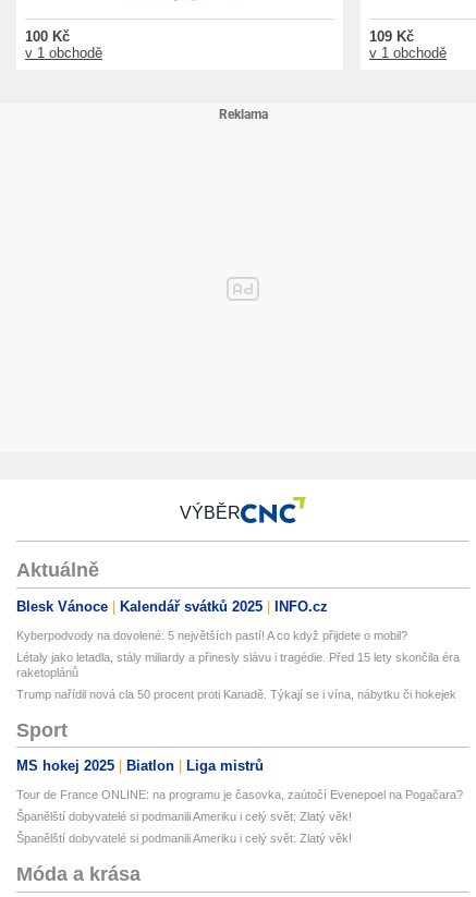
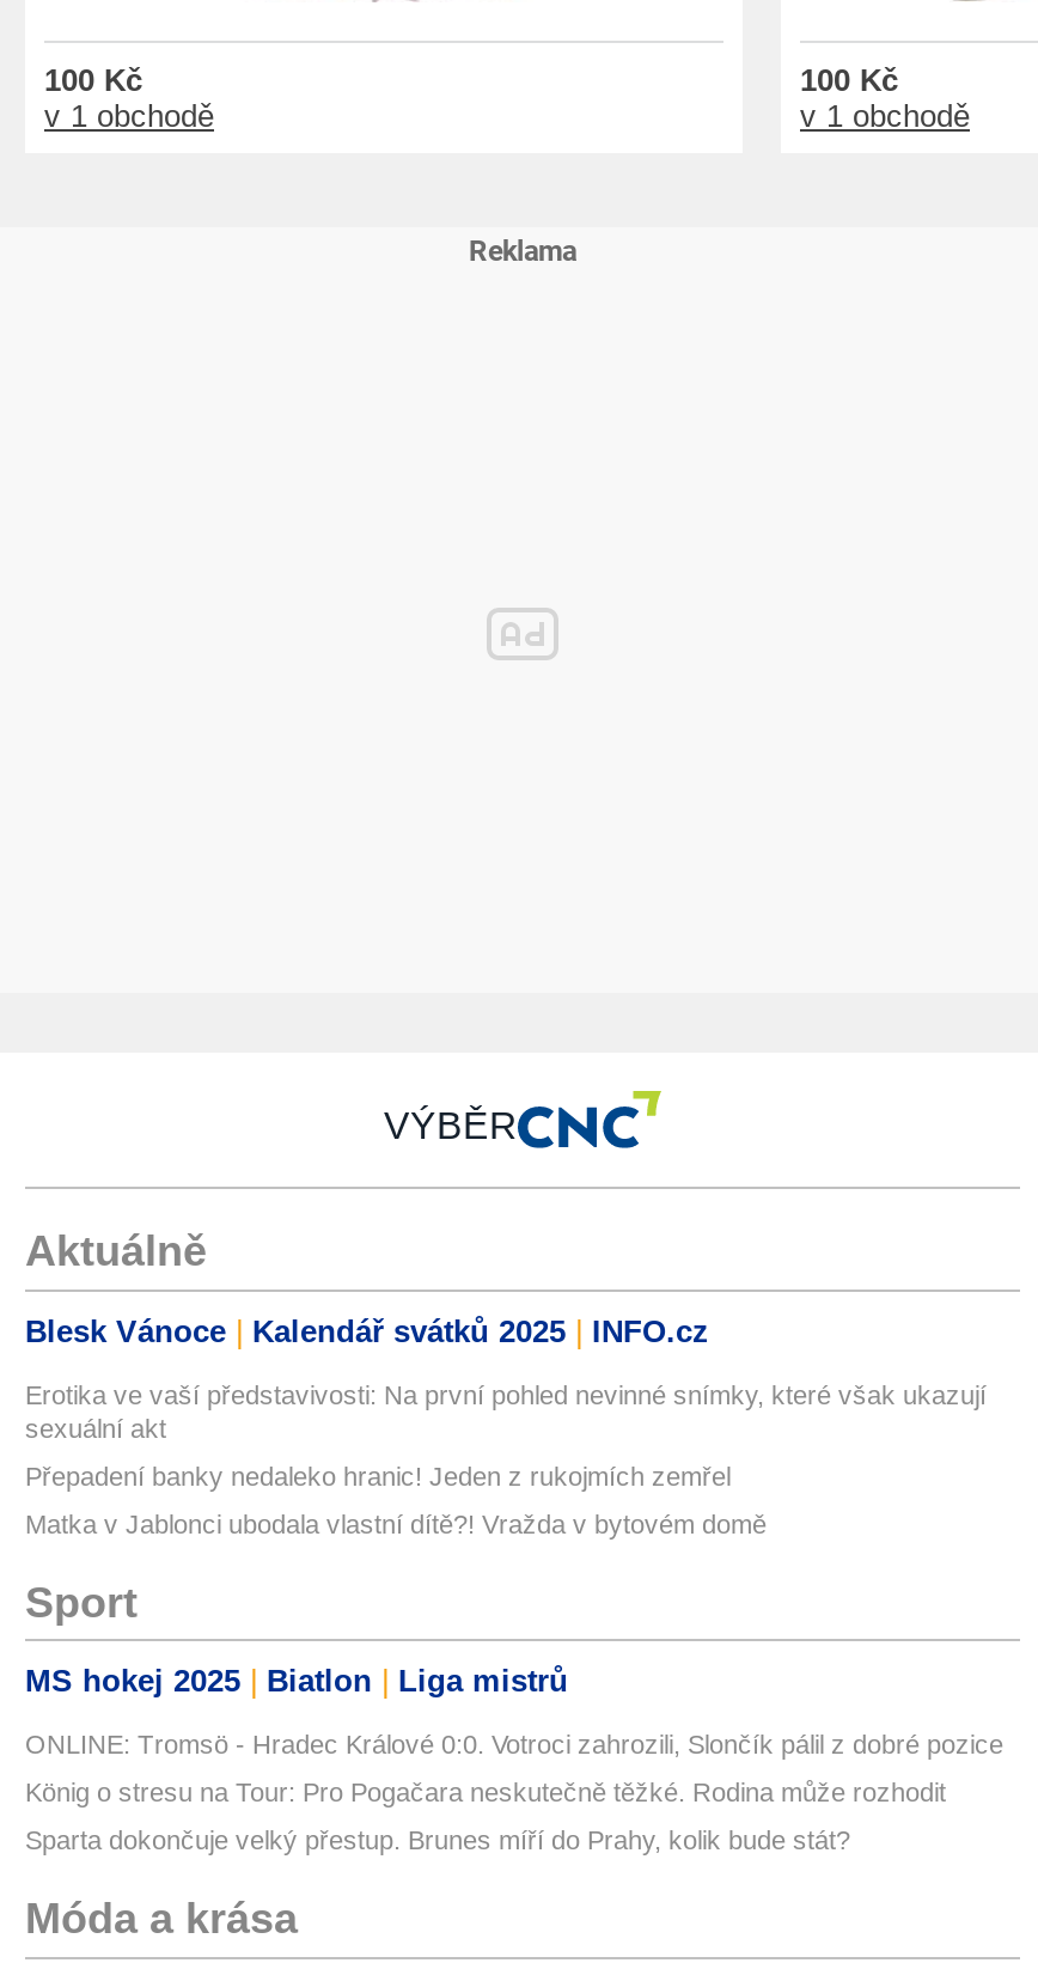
- 109 Kč
+ 100 Kč

- Kyberpodvody na dovolené: 5 největších pastí! A co když přijdete o mobil?
+ Erotika ve vaší představivosti: Na první pohled nevinné snímky, které však ukazují
+ sexuální akt

- Létaly jako letadla, stály miliardy a přinesly slávu i tragédie. Před 15 lety skončila éra
- raketoplánů
+ Přepadení banky nedaleko hranic! Jeden z rukojmích zemřel

- Trump nařídil nová cla 50 procent proti Kanadě. Týkají se i vína, nábytku či hokejek
+ Matka v Jablonci ubodala vlastní dítě?! Vražda v bytovém domě

- Tour de France ONLINE: na programu je časovka, zaútočí Evenepoel na Pogačara?
+ ONLINE: Tromsö - Hradec Králové 0:0. Votroci zahrozili, Slončík pálil z dobré pozice

- Španělští dobyvatelé si podmanili Ameriku i celý svět: Zlatý věk!
+ König o stresu na Tour: Pro Pogačara neskutečně těžké. Rodina může rozhodit

- Španělští dobyvatelé si podmanili Ameriku i celý svět: Zlatý věk!
+ Sparta dokončuje velký přestup. Brunes míří do Prahy, kolik bude stát?
